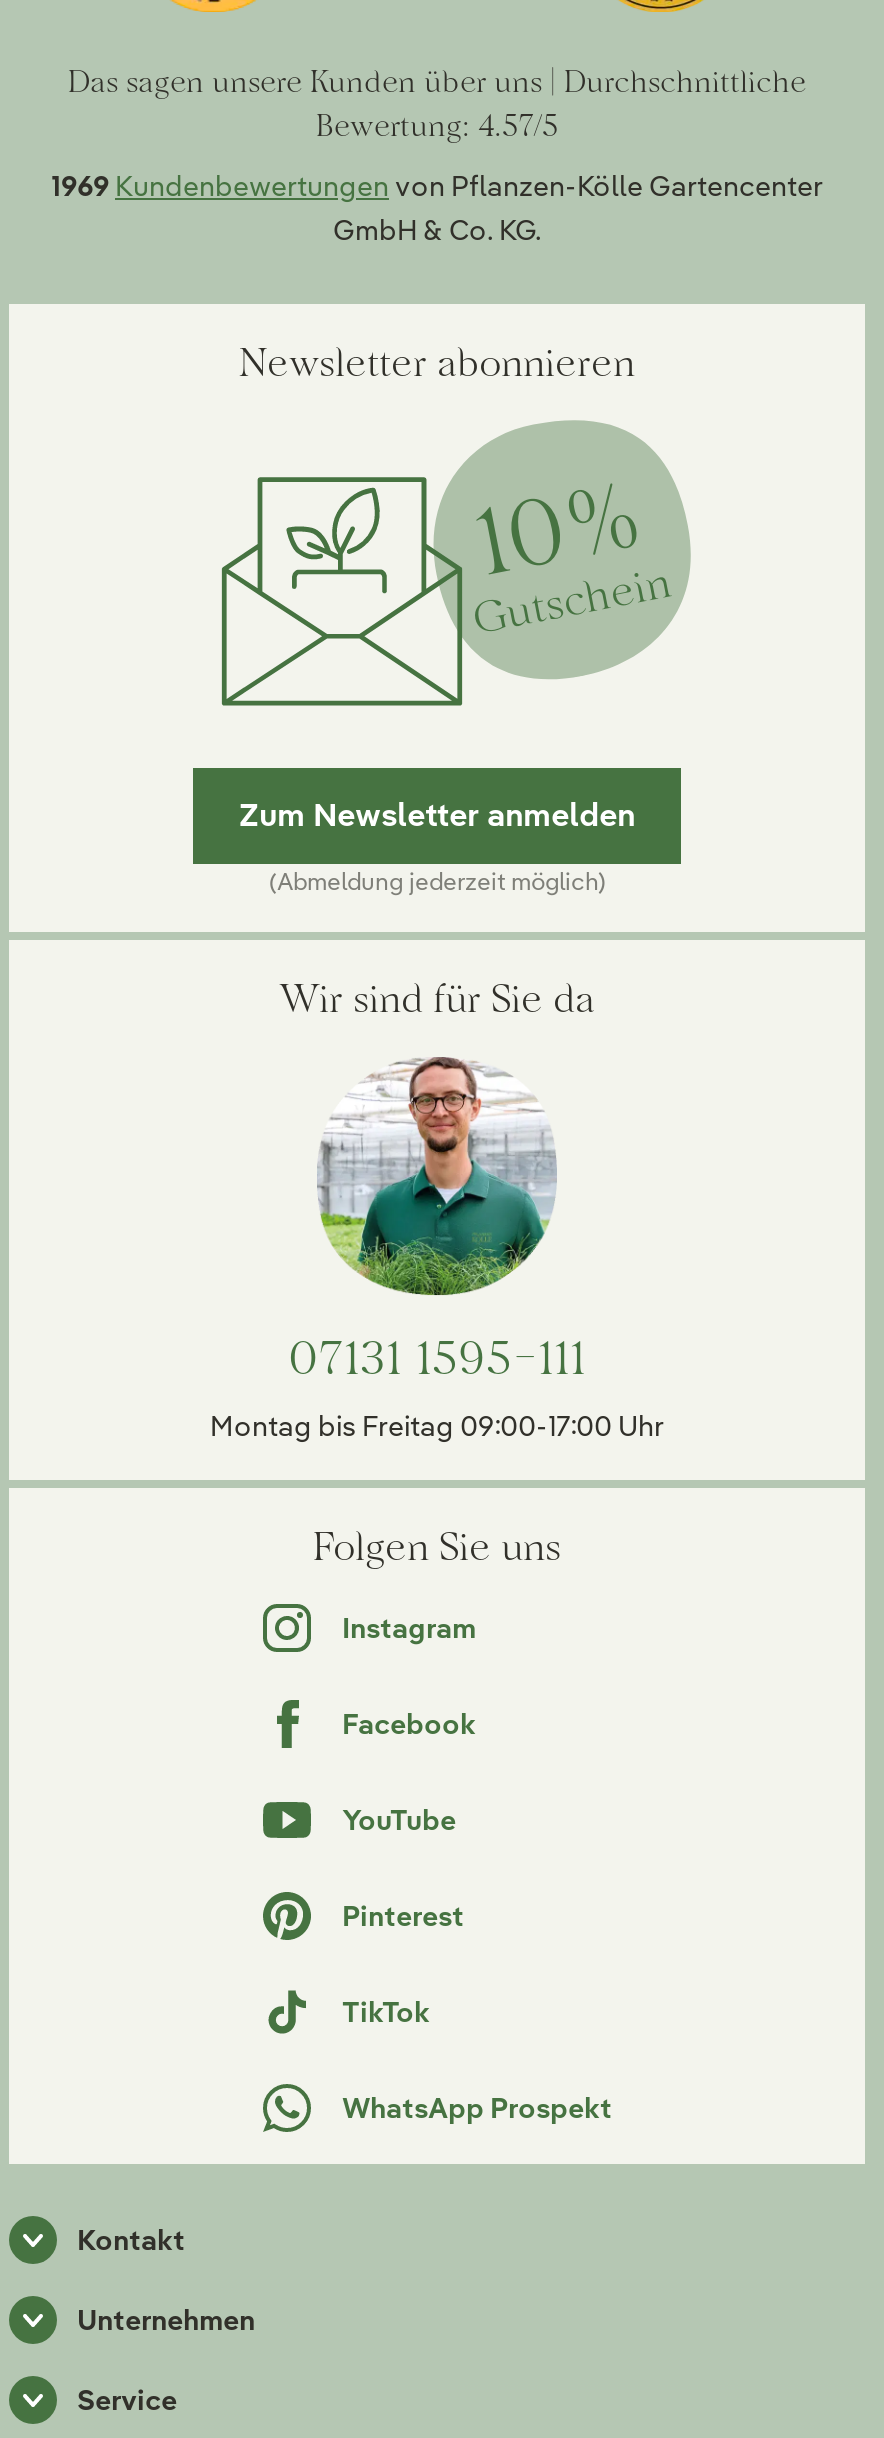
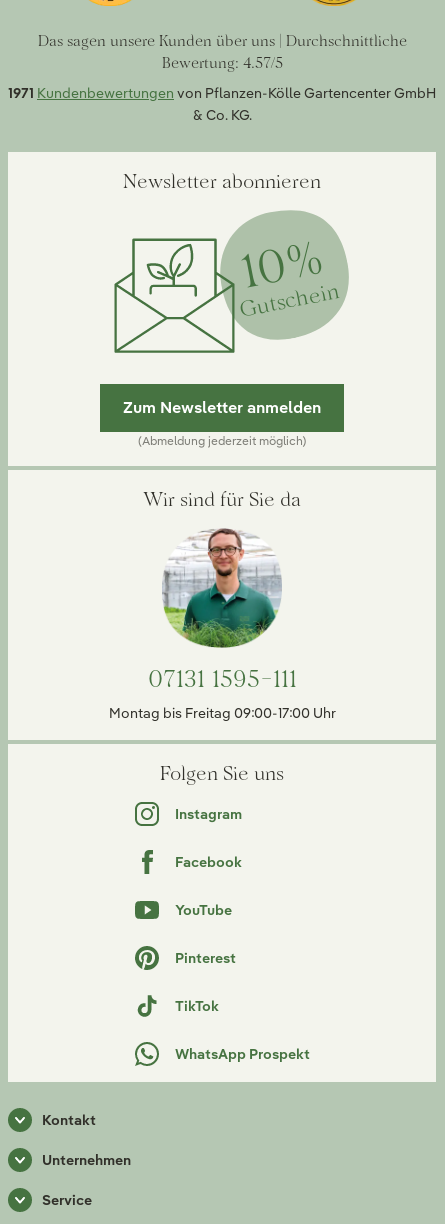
- 1969 Kundenbewertungen von Pflanzen-Kölle Gartencenter
- GmbH & Co. KG.
+ 1971 Kundenbewertungen von Pflanzen-Kölle Gartencenter GmbH
+ & Co. KG.
